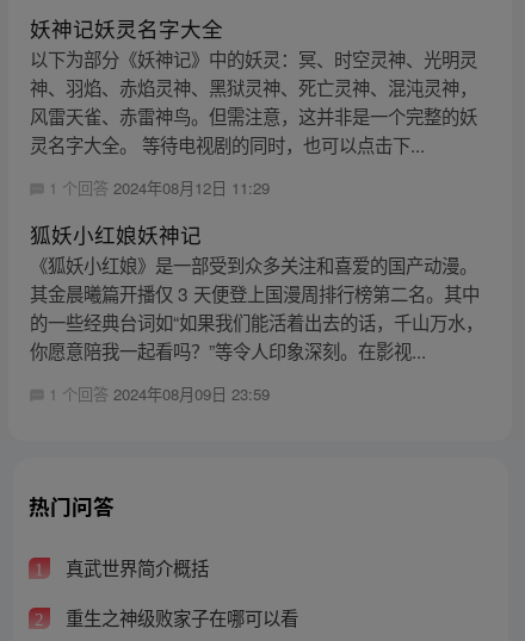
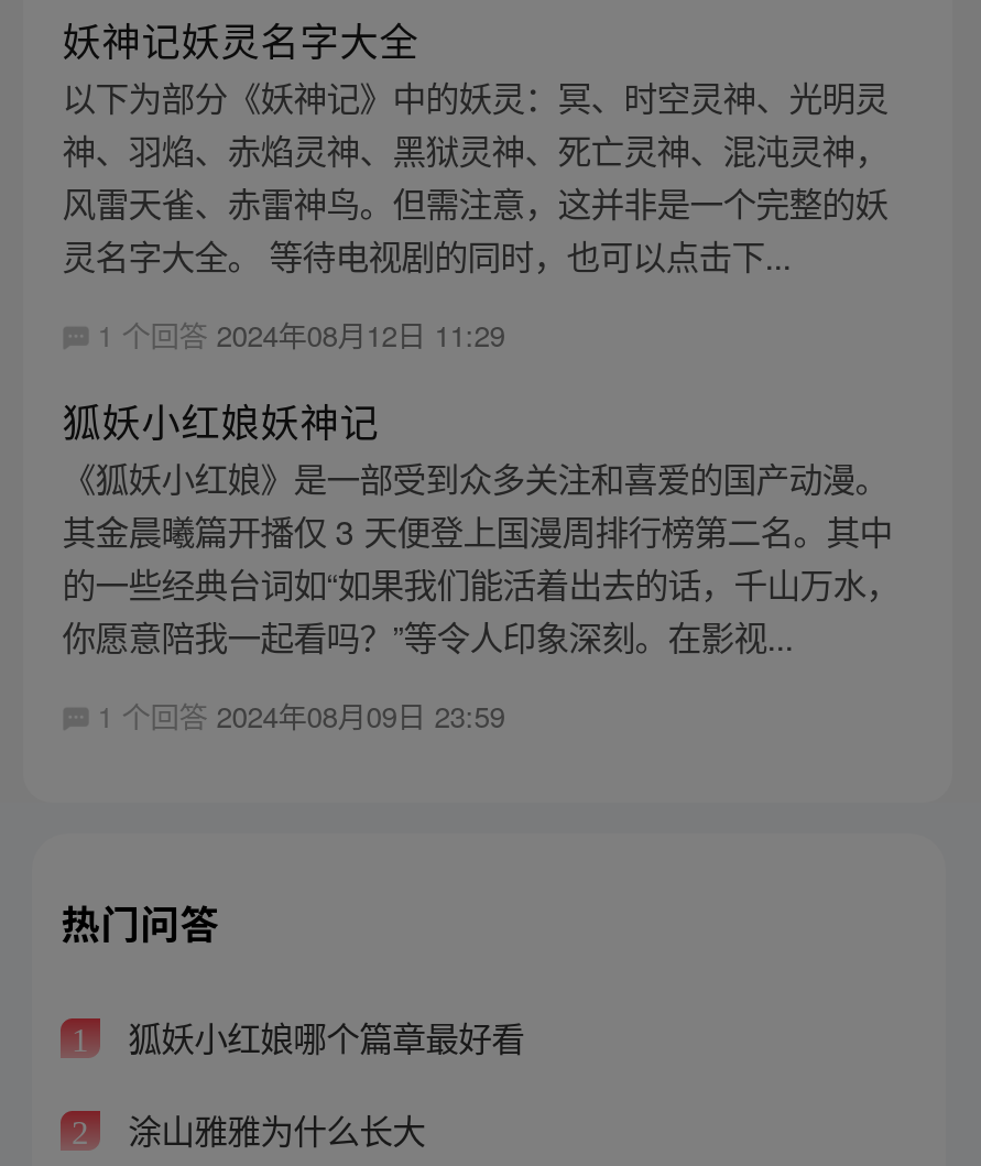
- 真武世界简介概括
+ 狐妖小红娘哪个篇章最好看

- 重生之神级败家子在哪可以看
+ 涂山雅雅为什么长大
